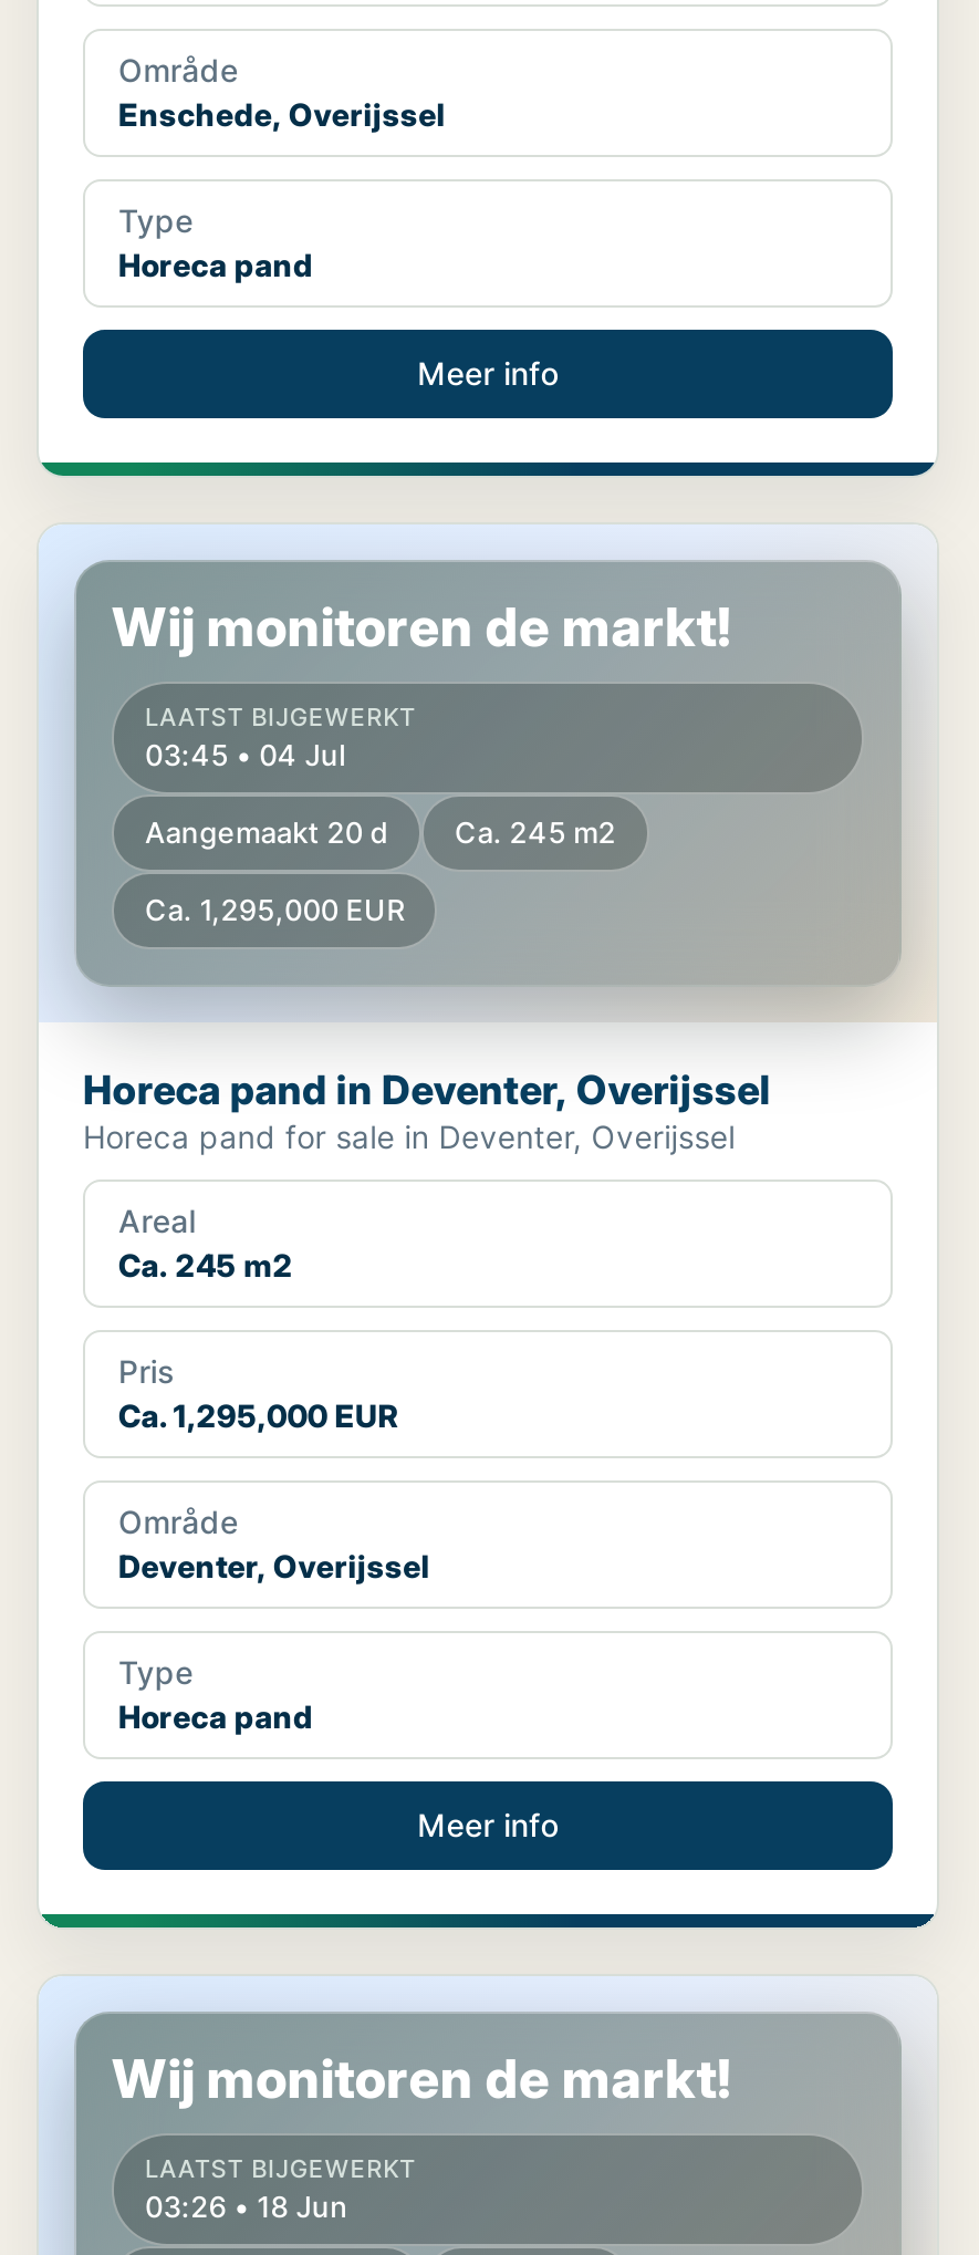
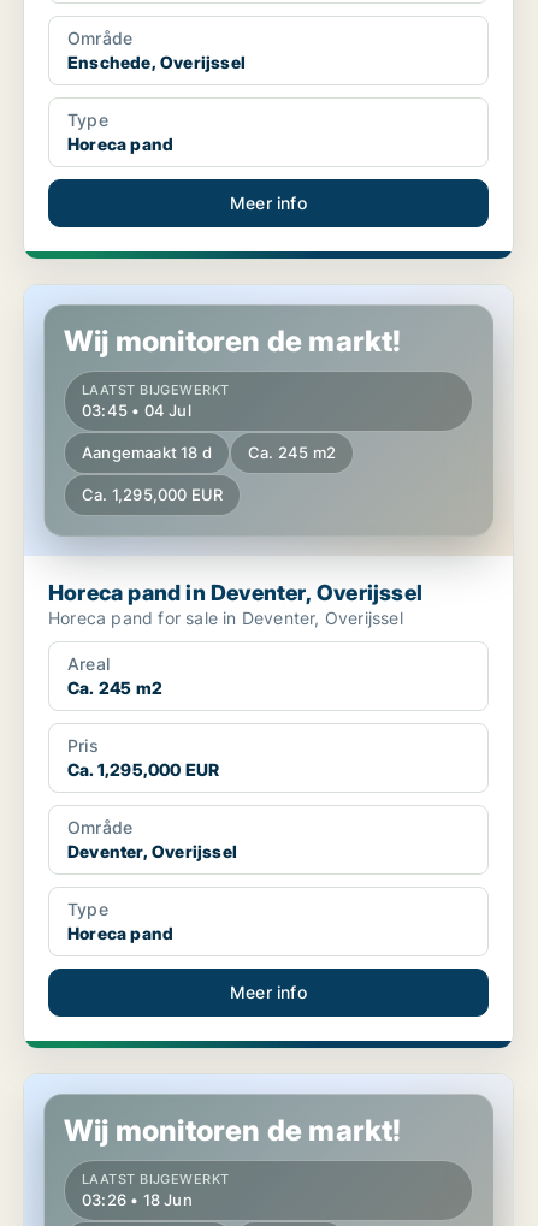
- Aangemaakt 20 d Ca. 245 m2
+ Aangemaakt 18 d Ca. 245 m2
